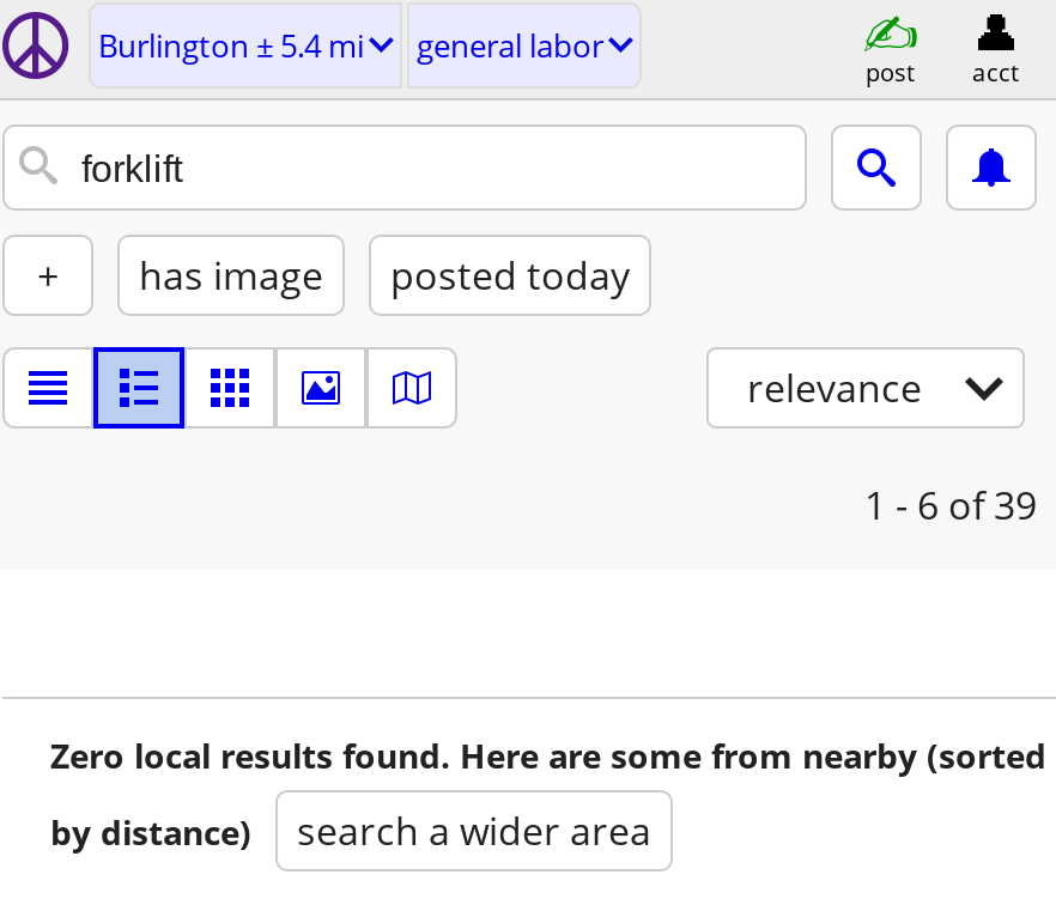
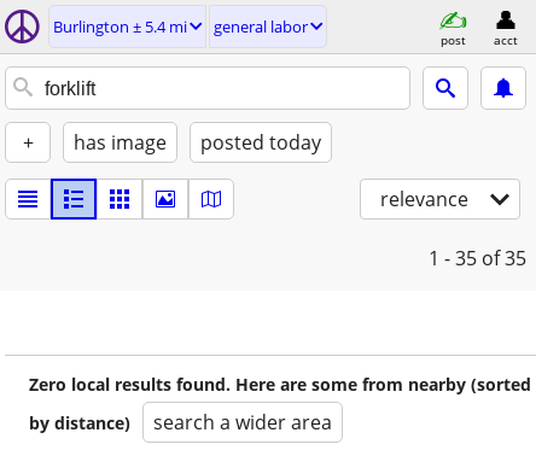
- 1 - 6 of 39
+ 1 - 35 of 35
